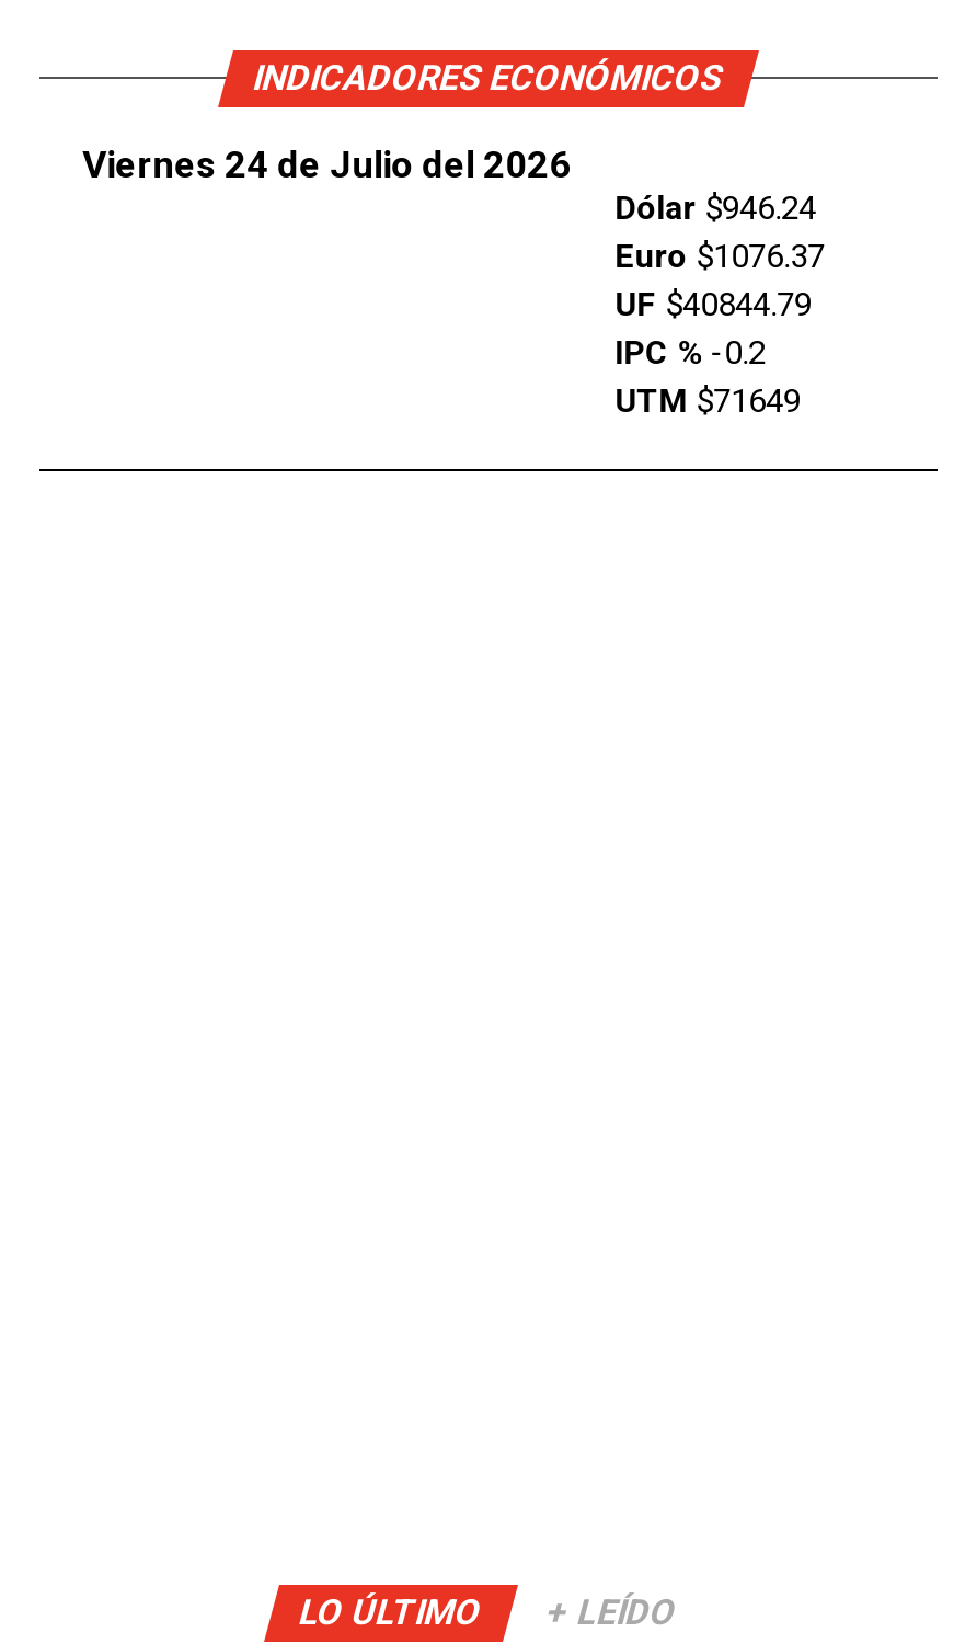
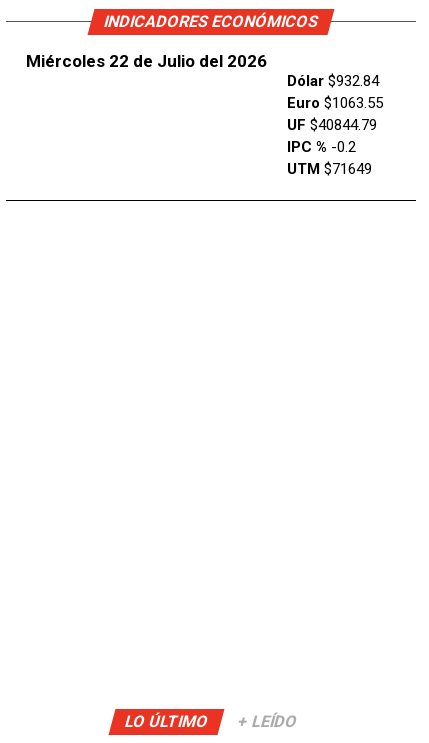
- Viernes 24 de Julio del 2026
+ Miércoles 22 de Julio del 2026

- Dólar $946.24
+ Dólar $932.84

- Euro $1076.37
+ Euro $1063.55
